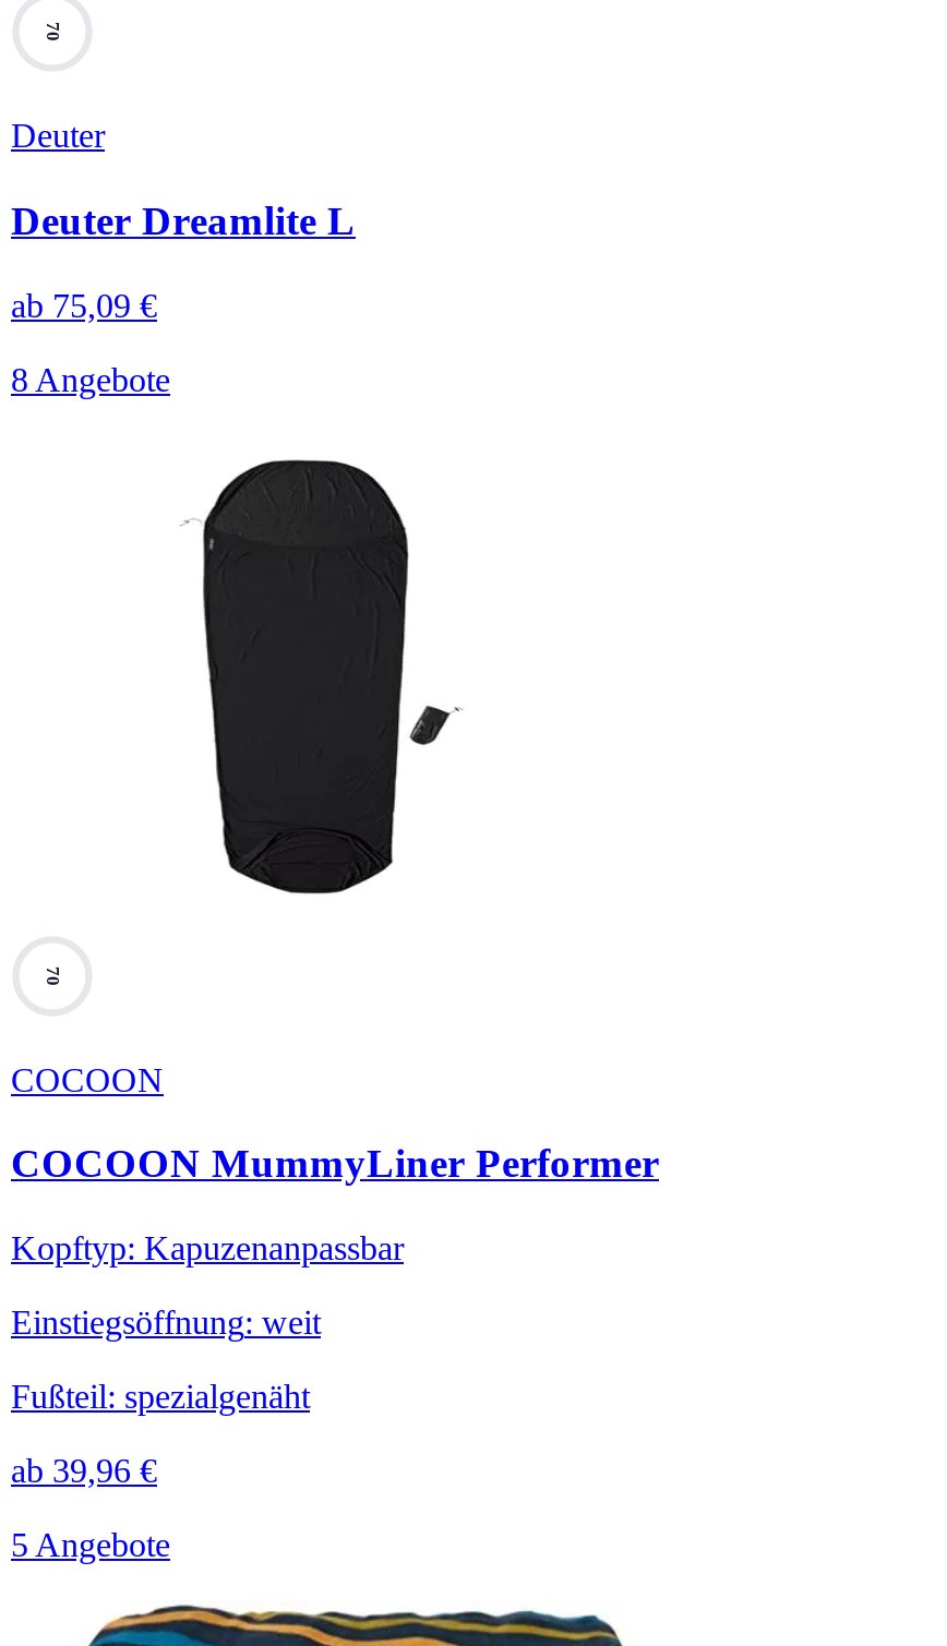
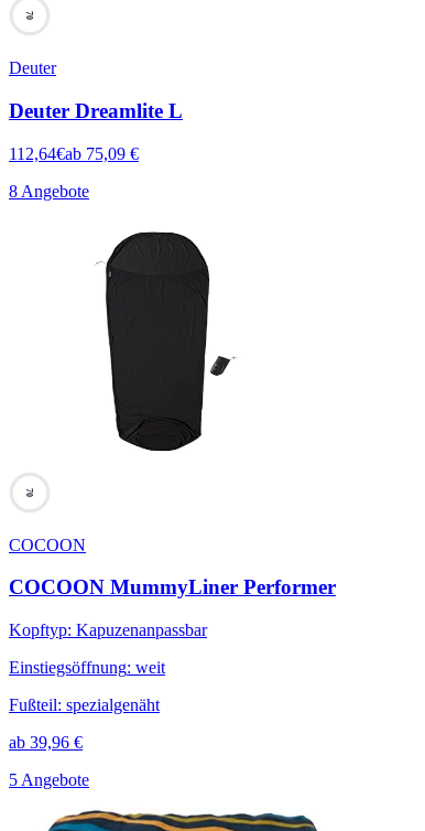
- ab 75,09 €
+ 112,64€ab 75,09 €
